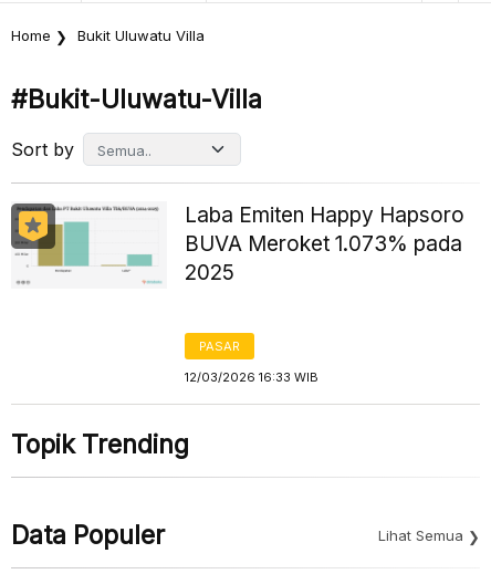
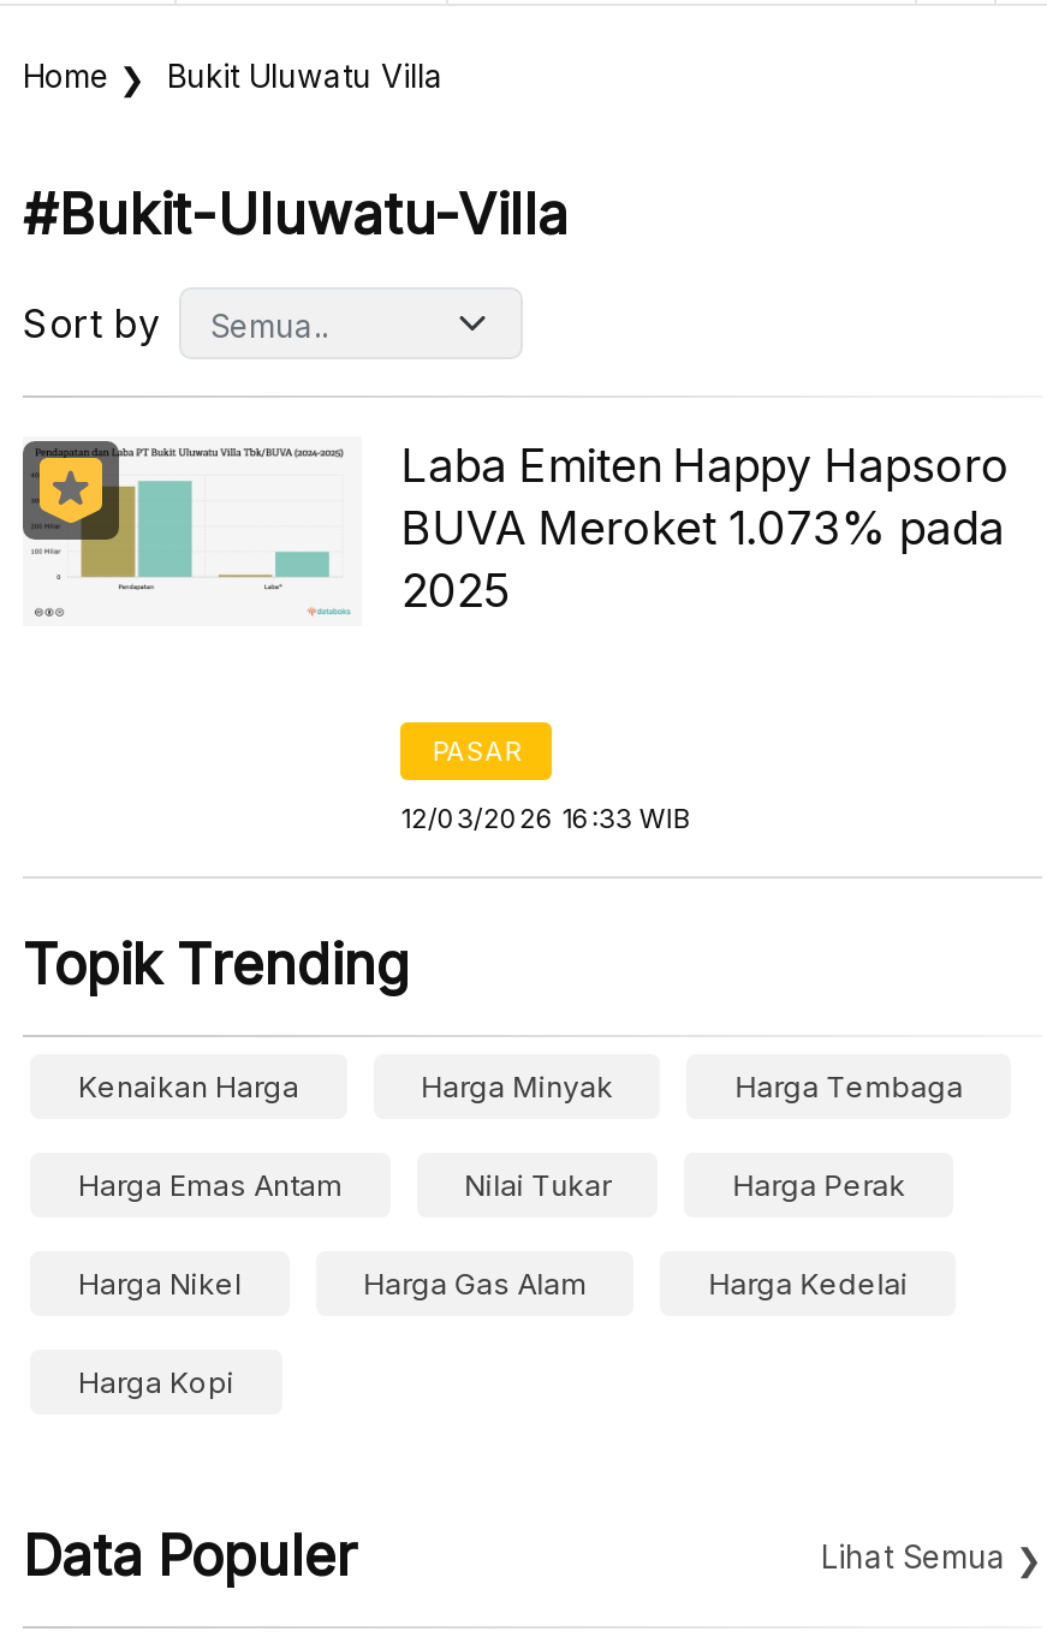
+ Kenaikan Harga
+ Harga Minyak
+ Harga Tembaga
+ Harga Emas Antam
+ Nilai Tukar
+ Harga Perak
+ Harga Nikel
+ Harga Gas Alam
+ Harga Kedelai
+ Harga Kopi
